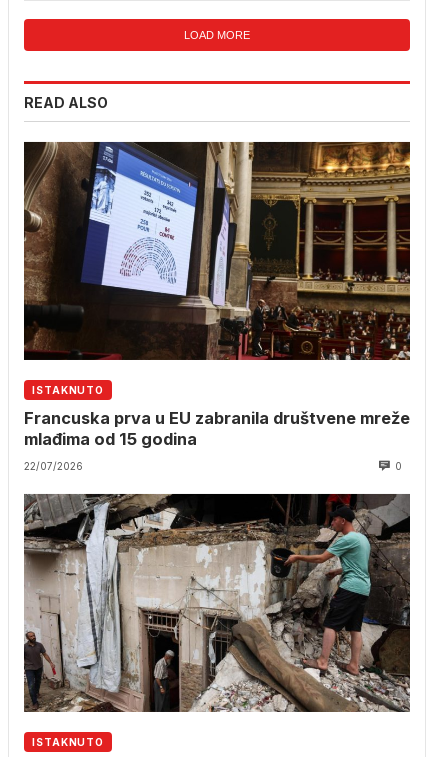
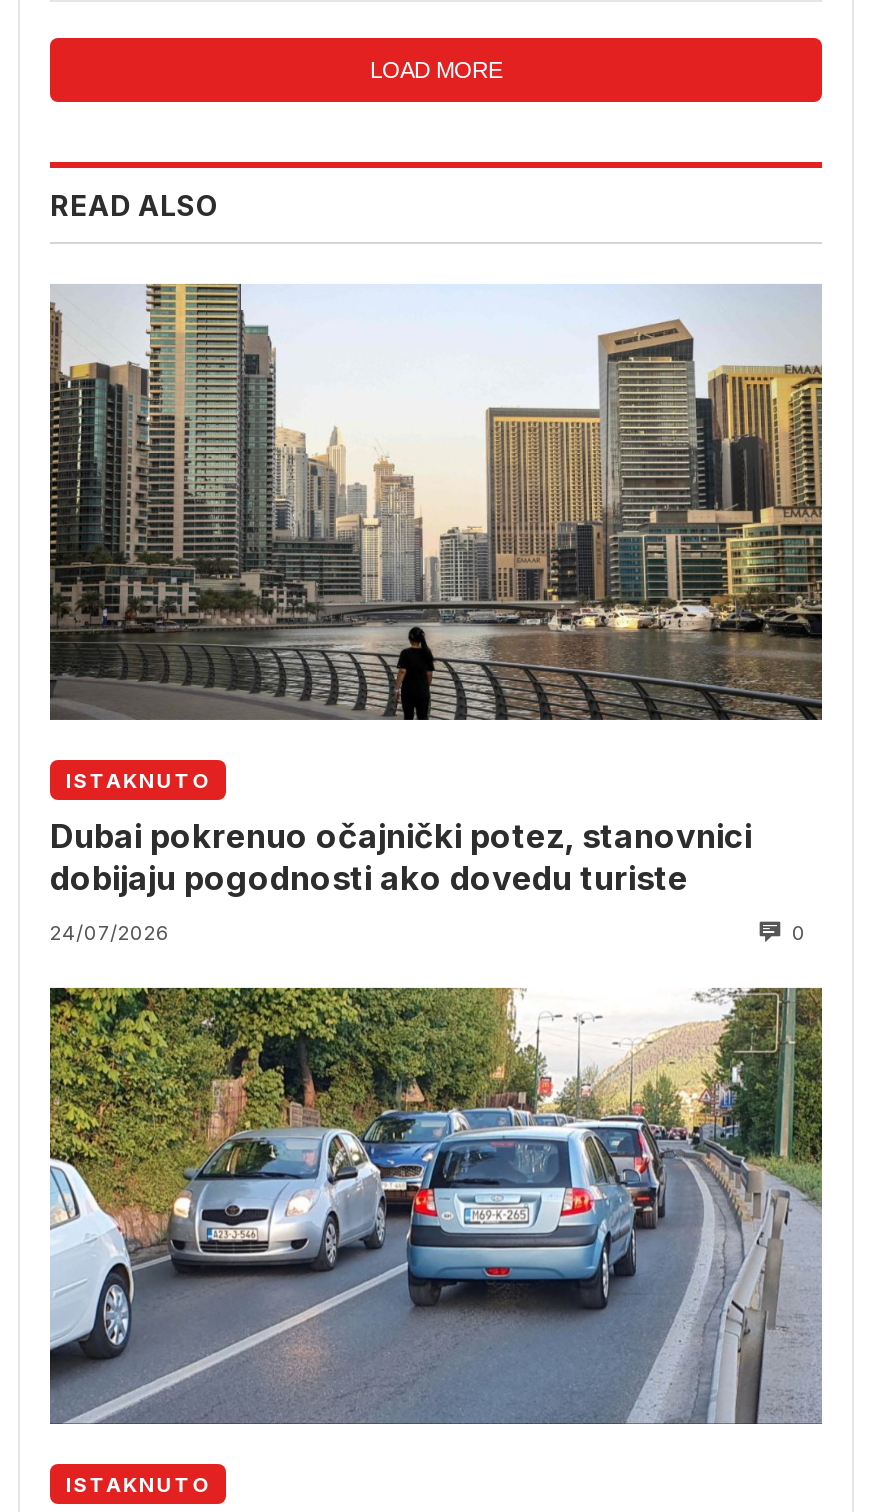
- [image]
+ [image]

- Francuska prva u EU zabranila društvene mreže
- mlađima od 15 godina
+ Dubai pokrenuo očajnički potez, stanovnici
+ dobijaju pogodnosti ako dovedu turiste

- 22/07/2026
+ 24/07/2026

- [image]
+ [image]
